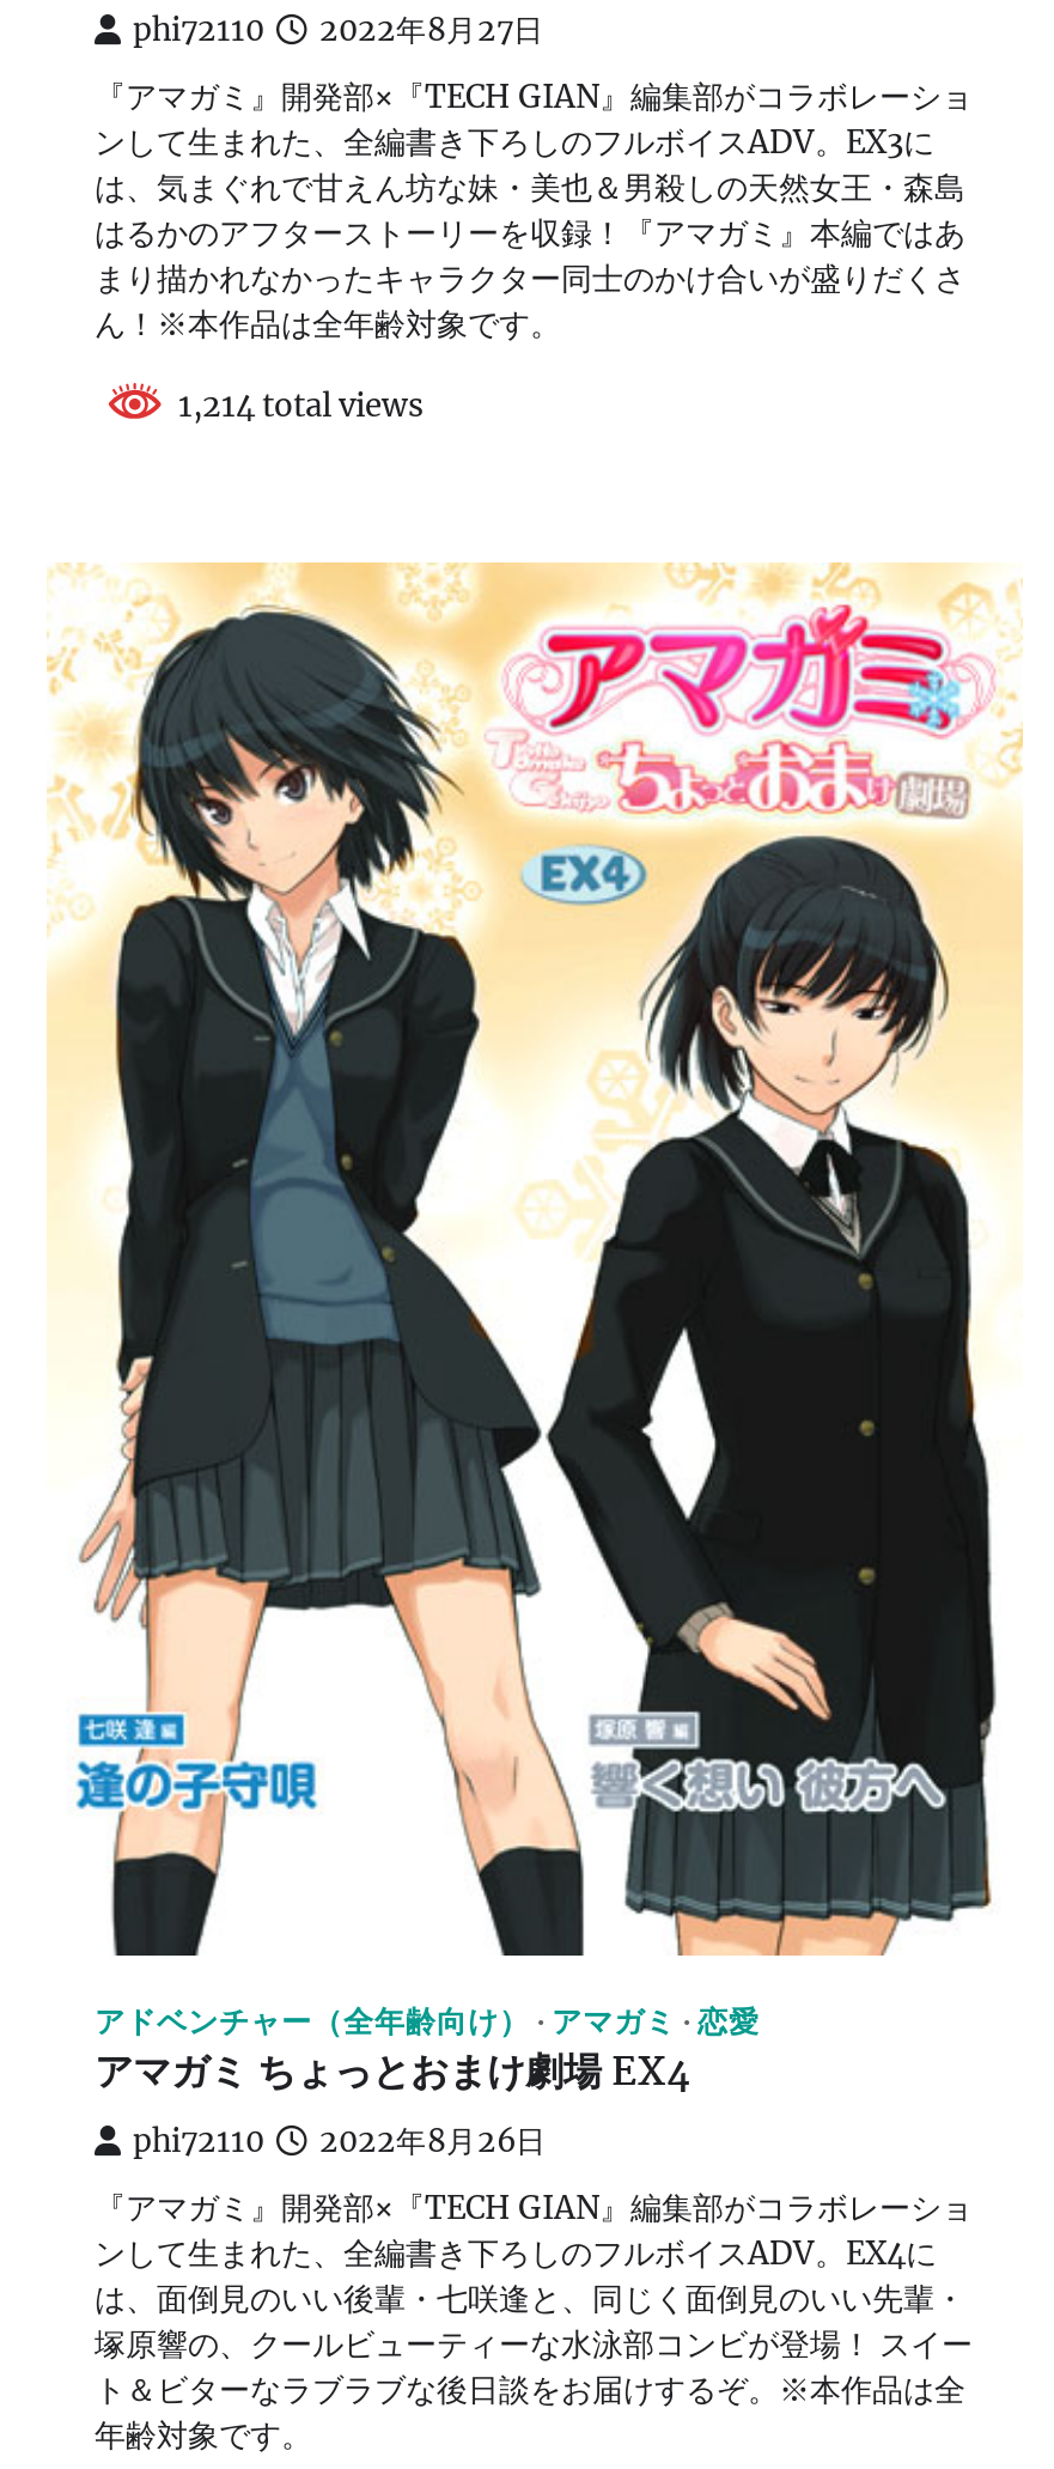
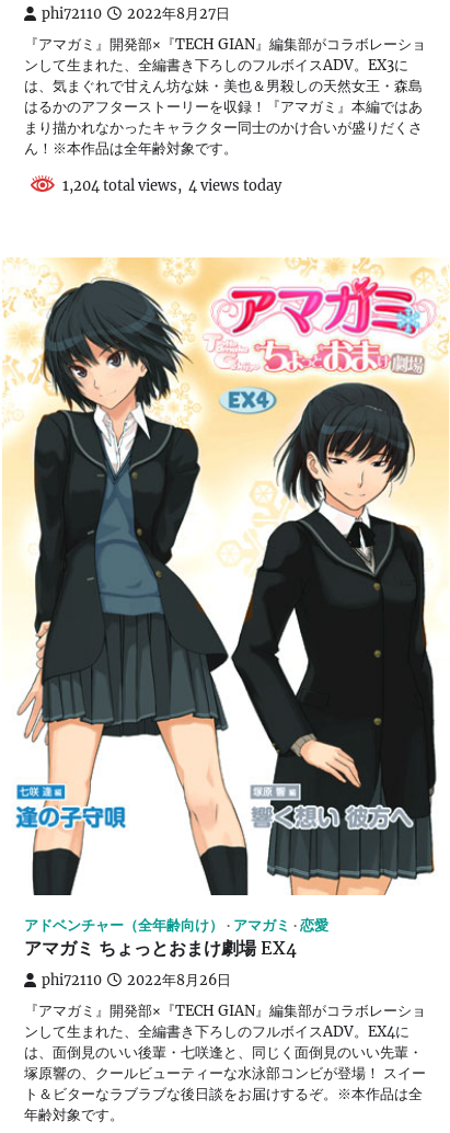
- 1,214 total views
+ 1,204 total views, 4 views today
